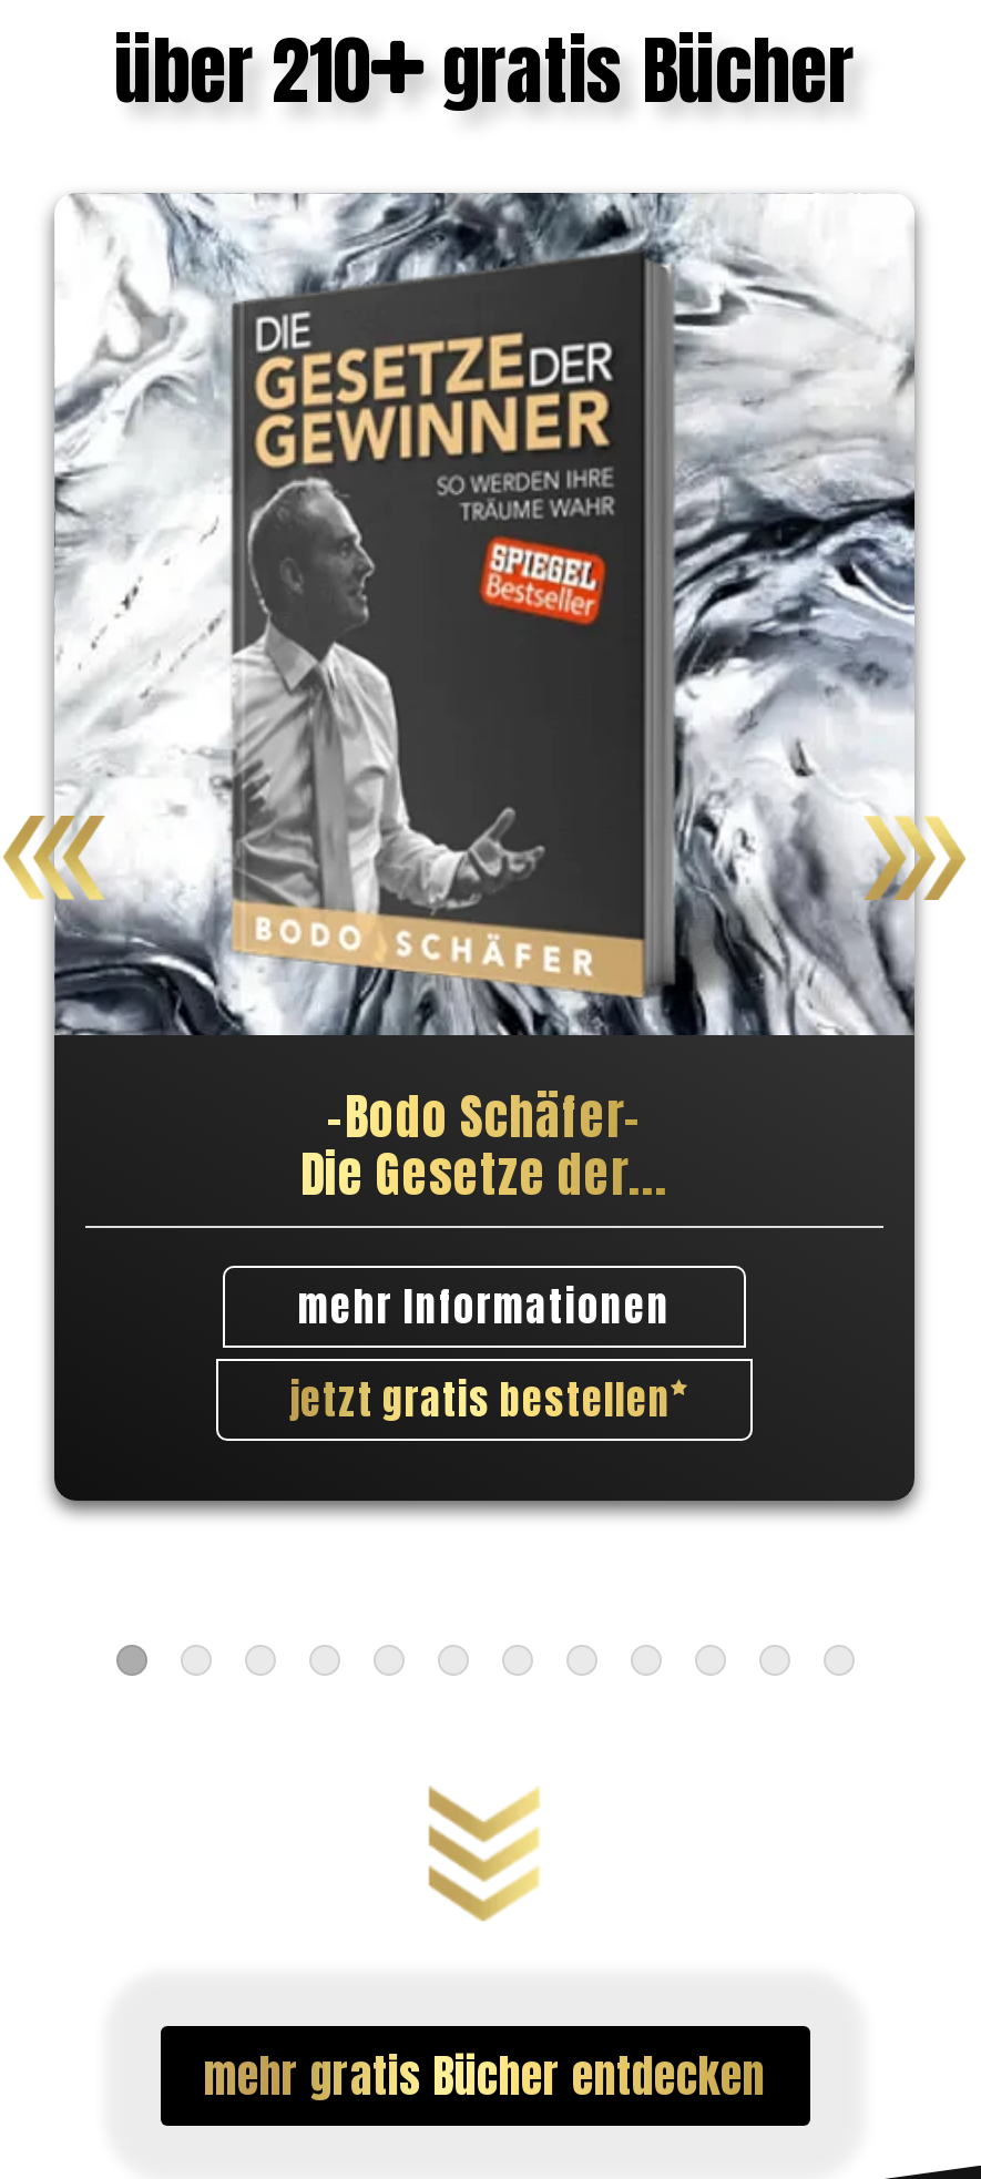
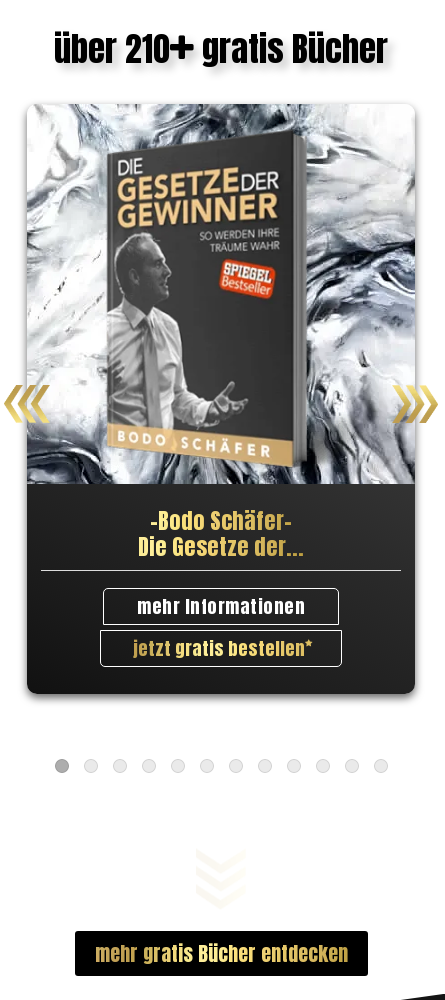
- [image]
